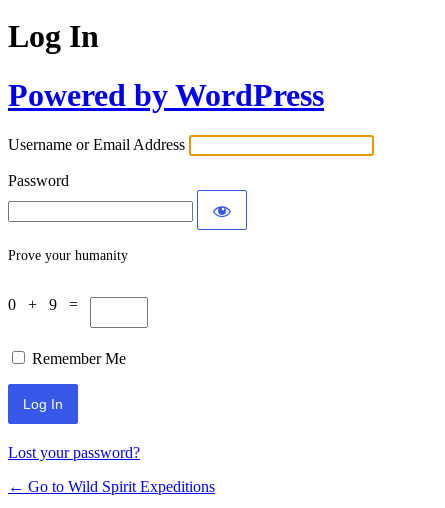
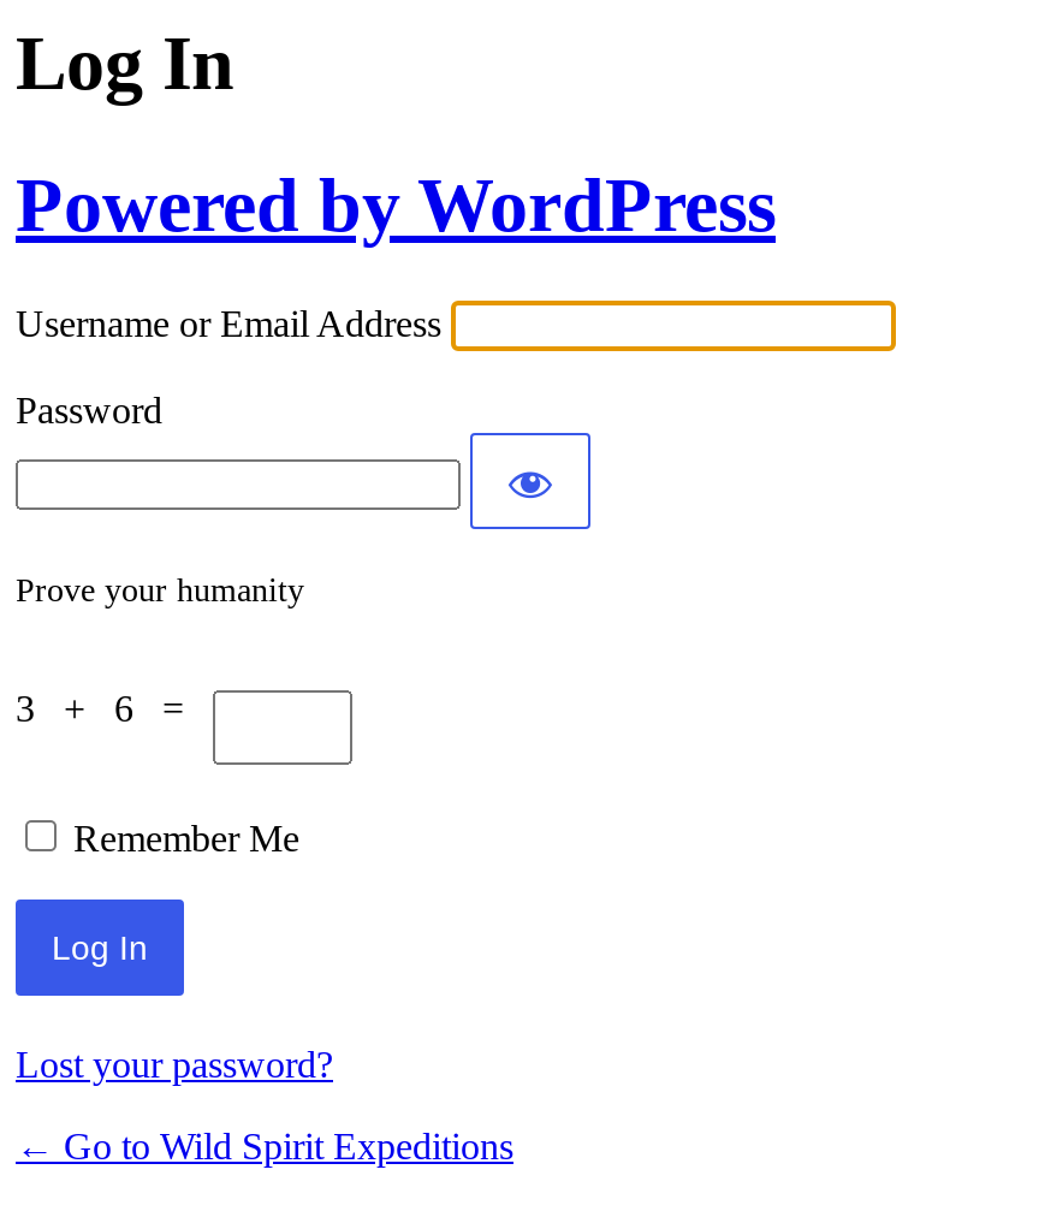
- 0 + 9 =
+ 3 + 6 =
